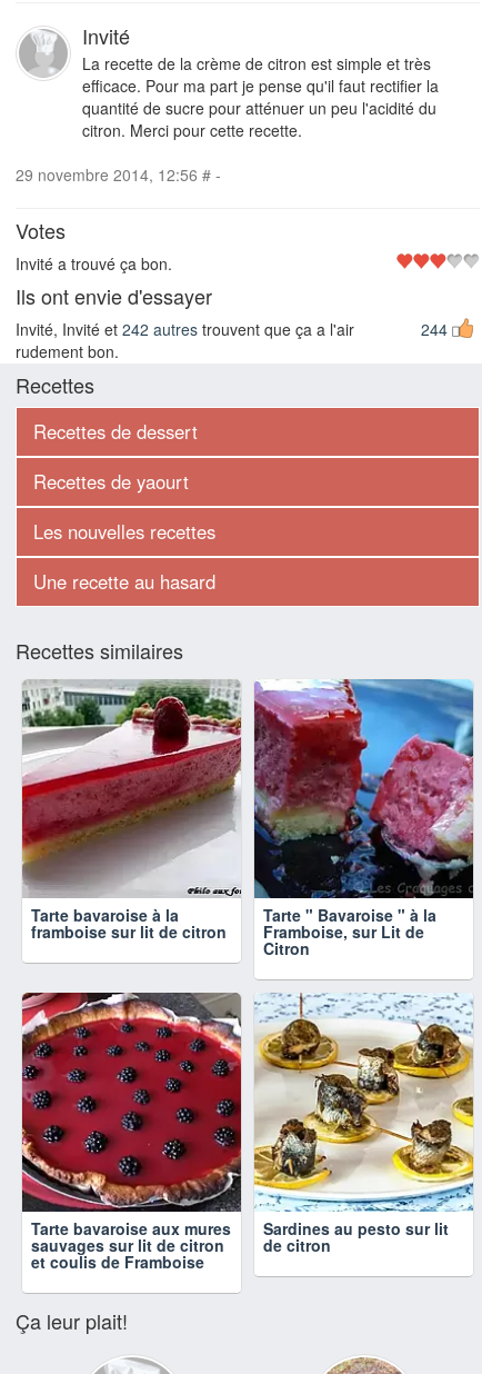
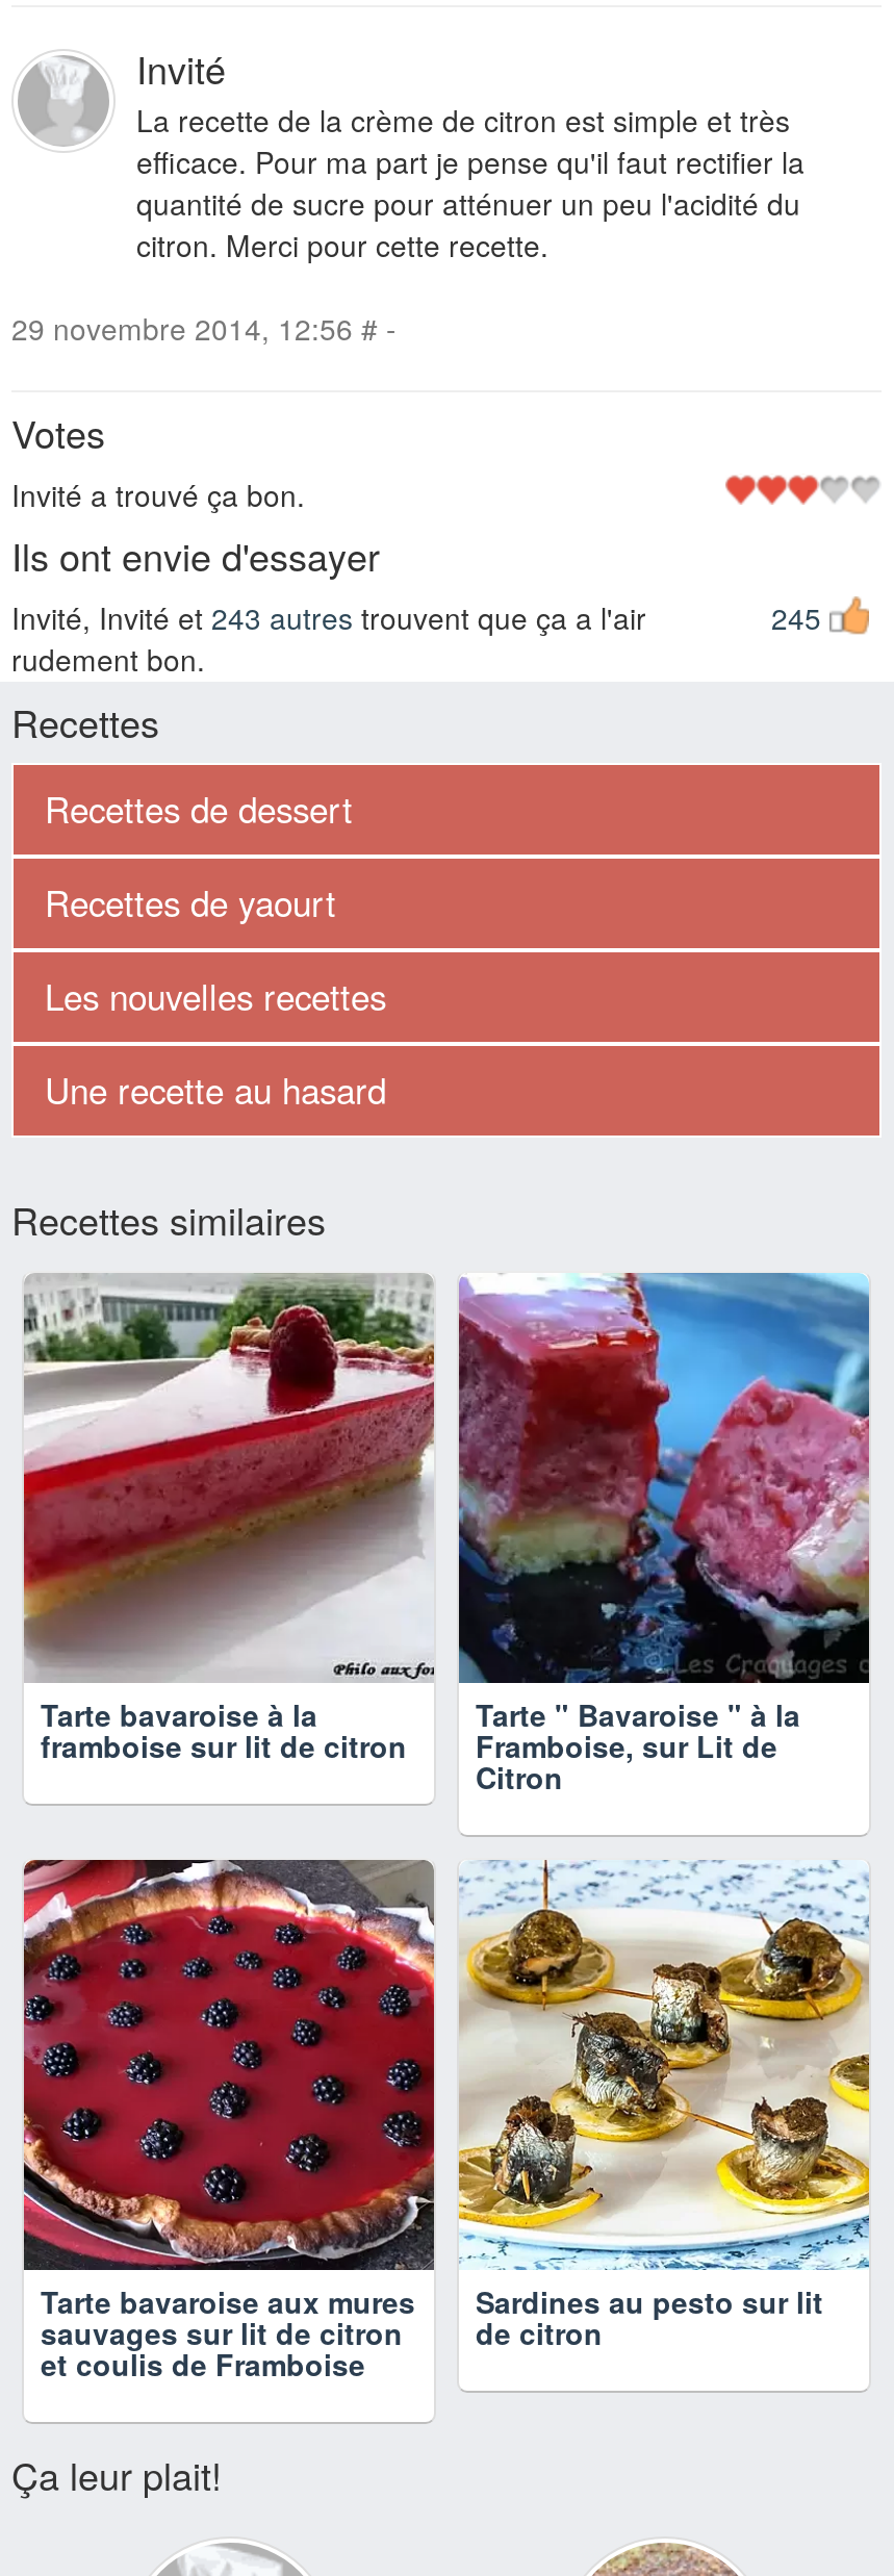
- Invité, Invité et 242 autres trouvent que ça a l'air
+ Invité, Invité et 243 autres trouvent que ça a l'air

- 244
+ 245
